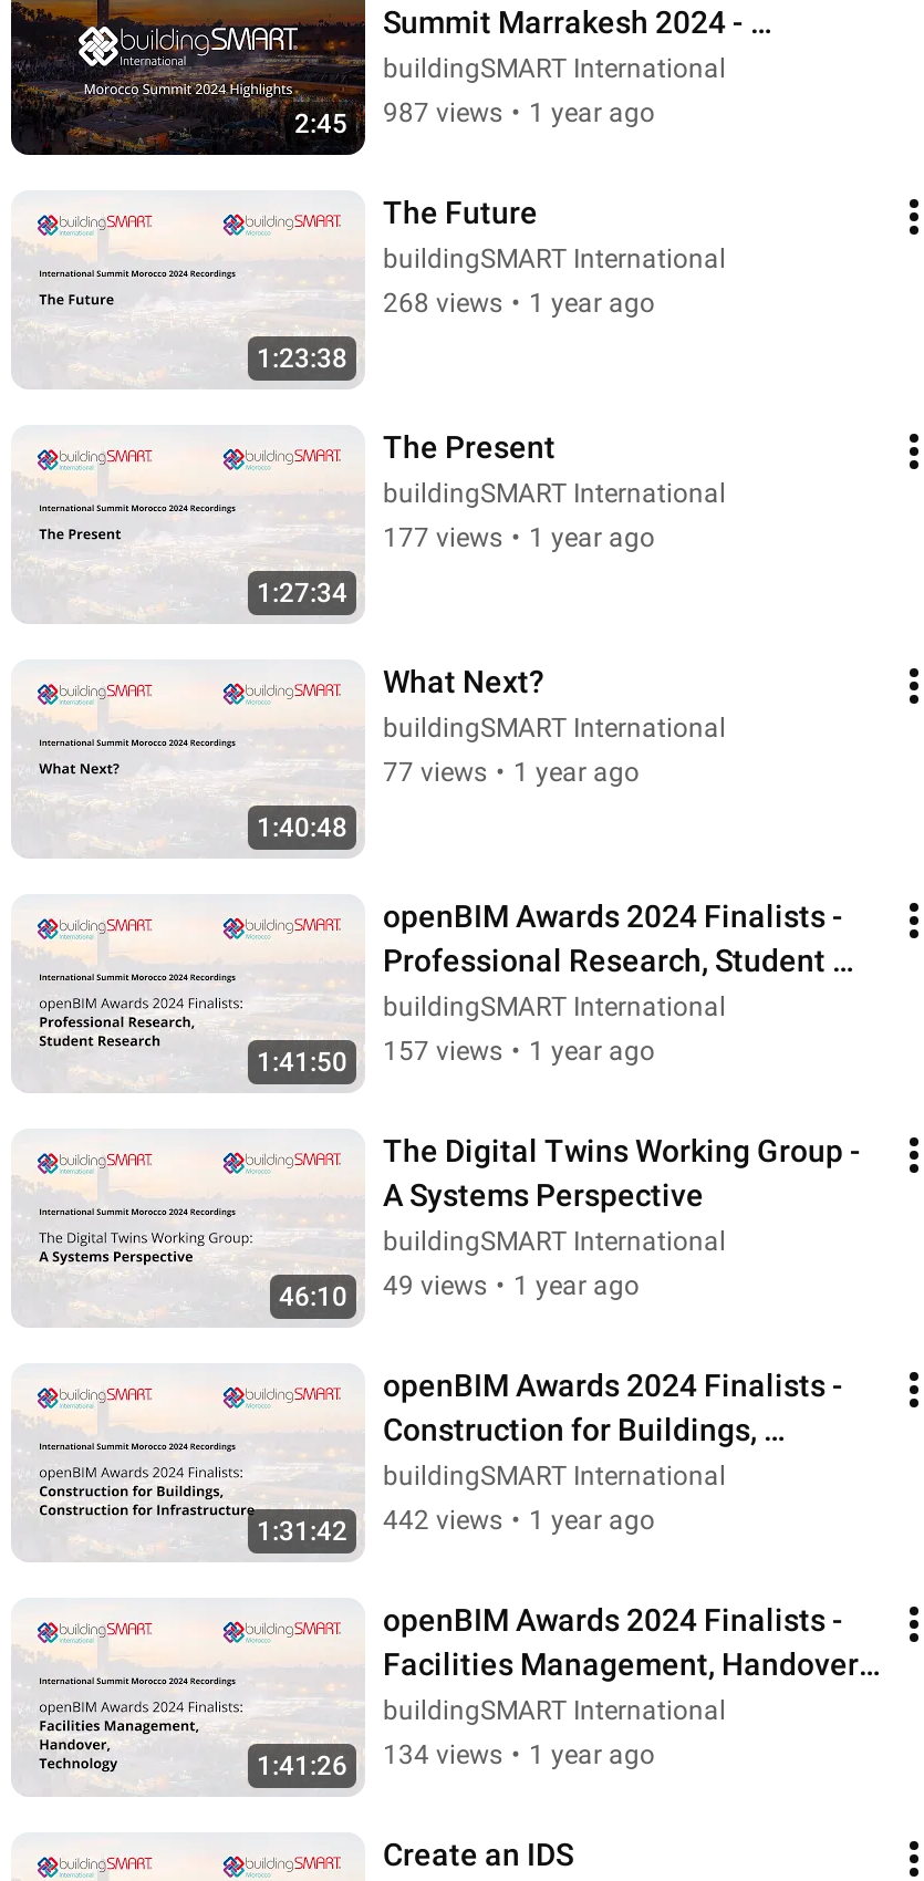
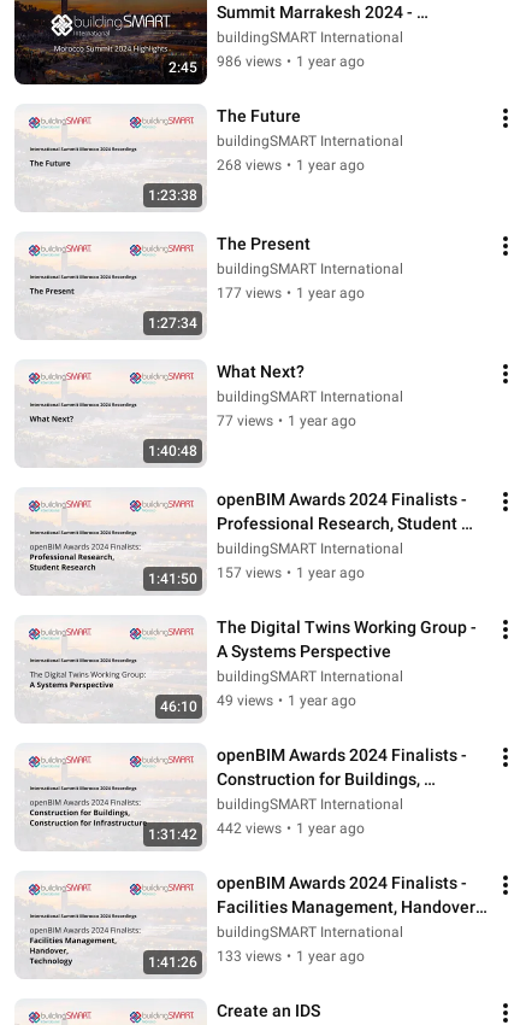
- 987 views • 1 year ago
+ 986 views • 1 year ago

- 134 views • 1 year ago
+ 133 views • 1 year ago
